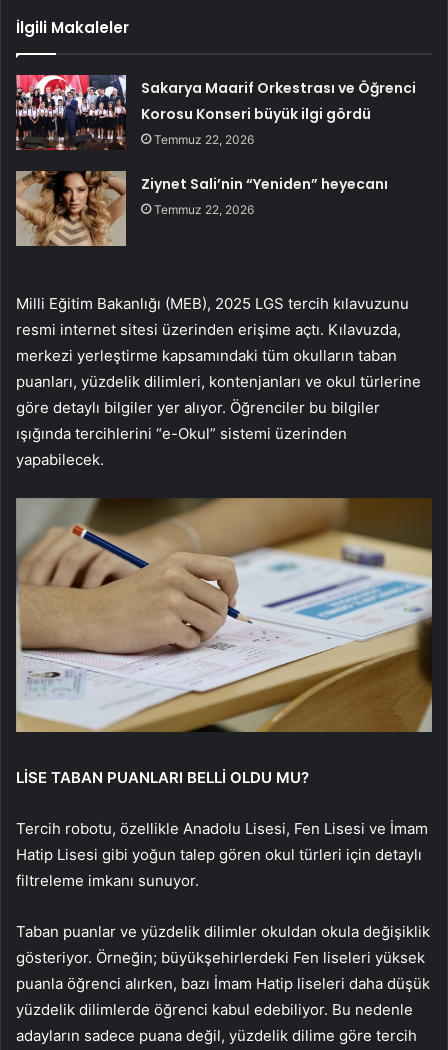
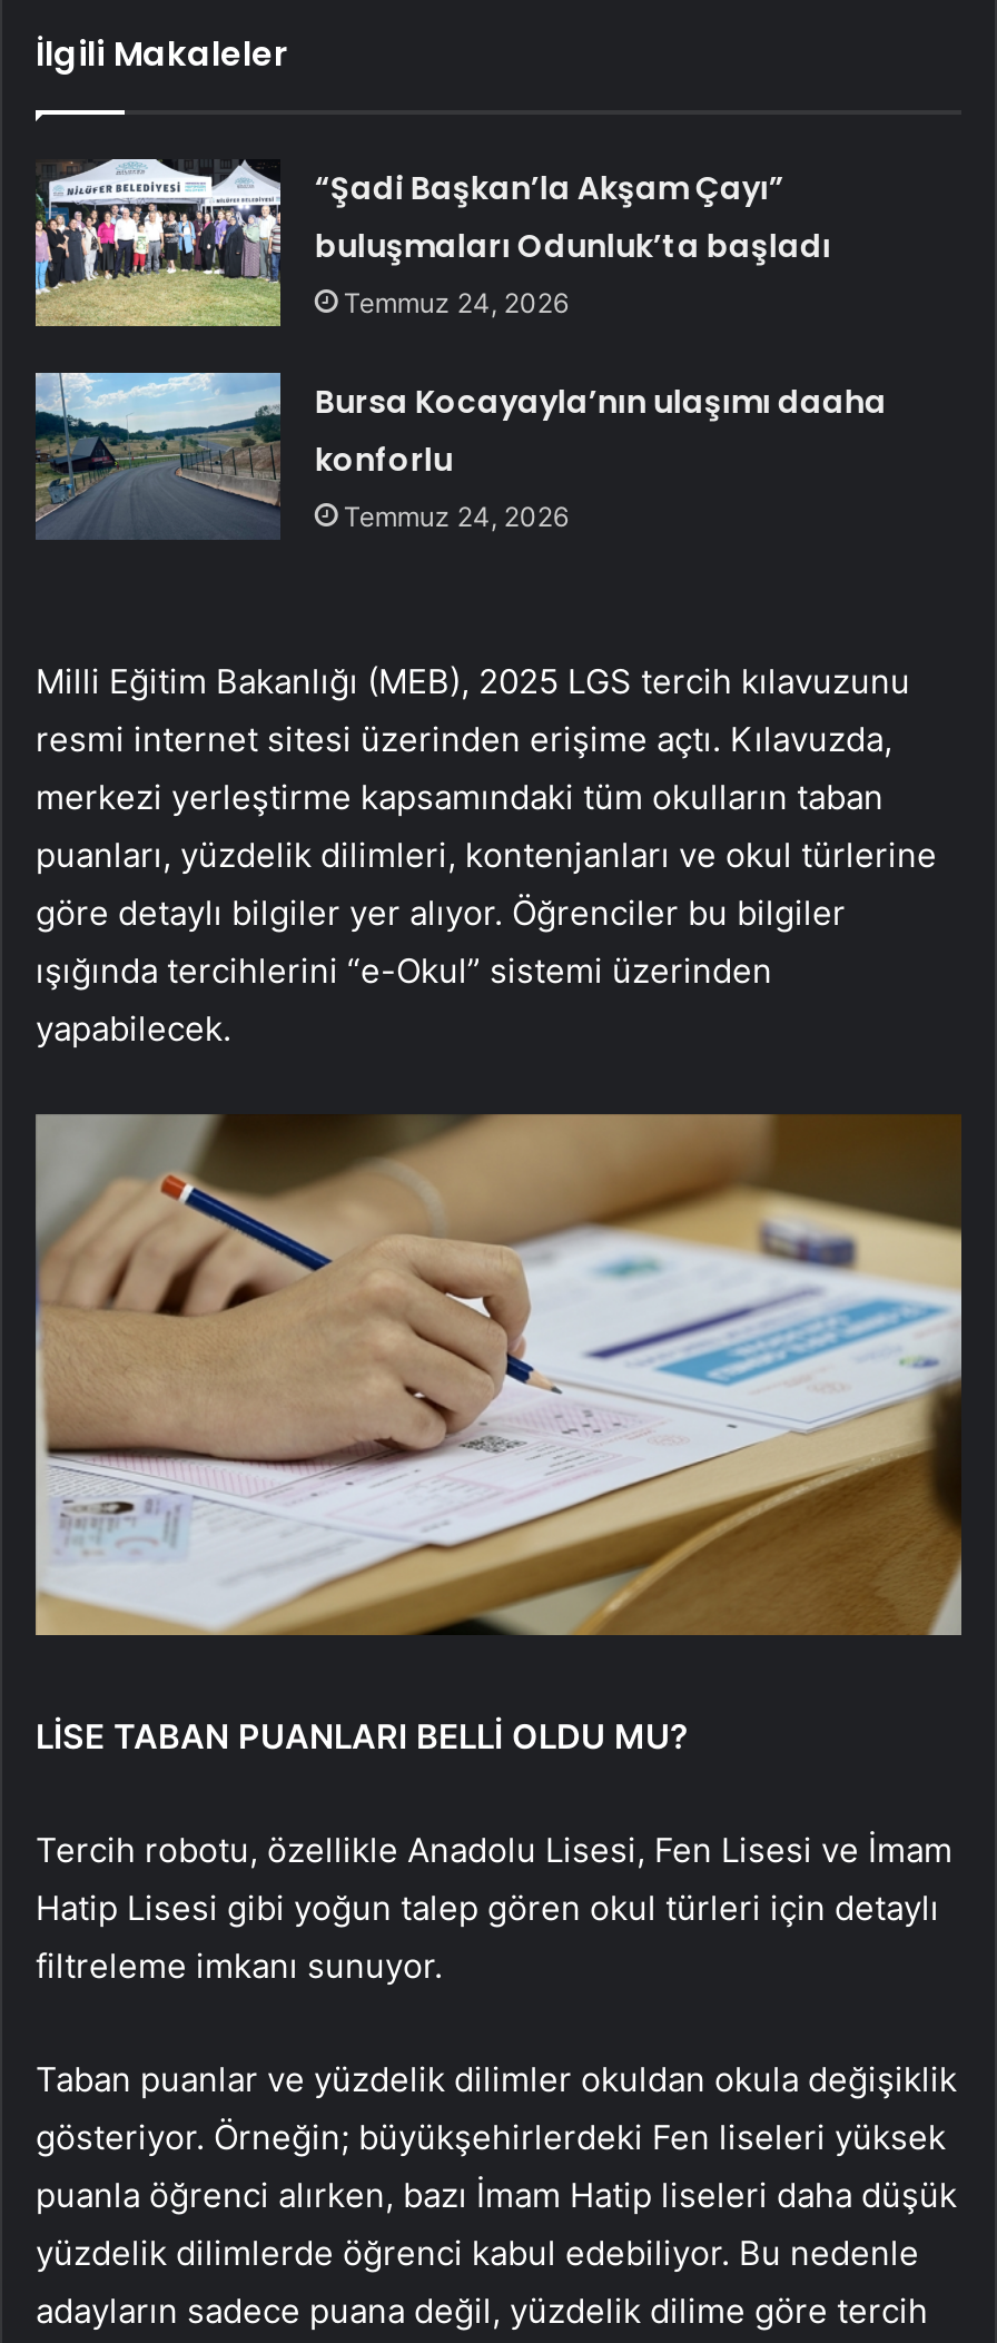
- [image]
- Sakarya Maarif Orkestrası ve Öğrenci
- Korosu Konseri büyük ilgi gördü
- Temmuz 22, 2026
+ [image]
+ “Şadi Başkan’la Akşam Çayı”
+ buluşmaları Odunluk’ta başladı
+ Temmuz 24, 2026

- [image]
- Ziynet Sali’nin “Yeniden” heyecanı
- Temmuz 22, 2026
+ [image]
+ Bursa Kocayayla’nın ulaşımı daaha
+ konforlu
+ Temmuz 24, 2026
